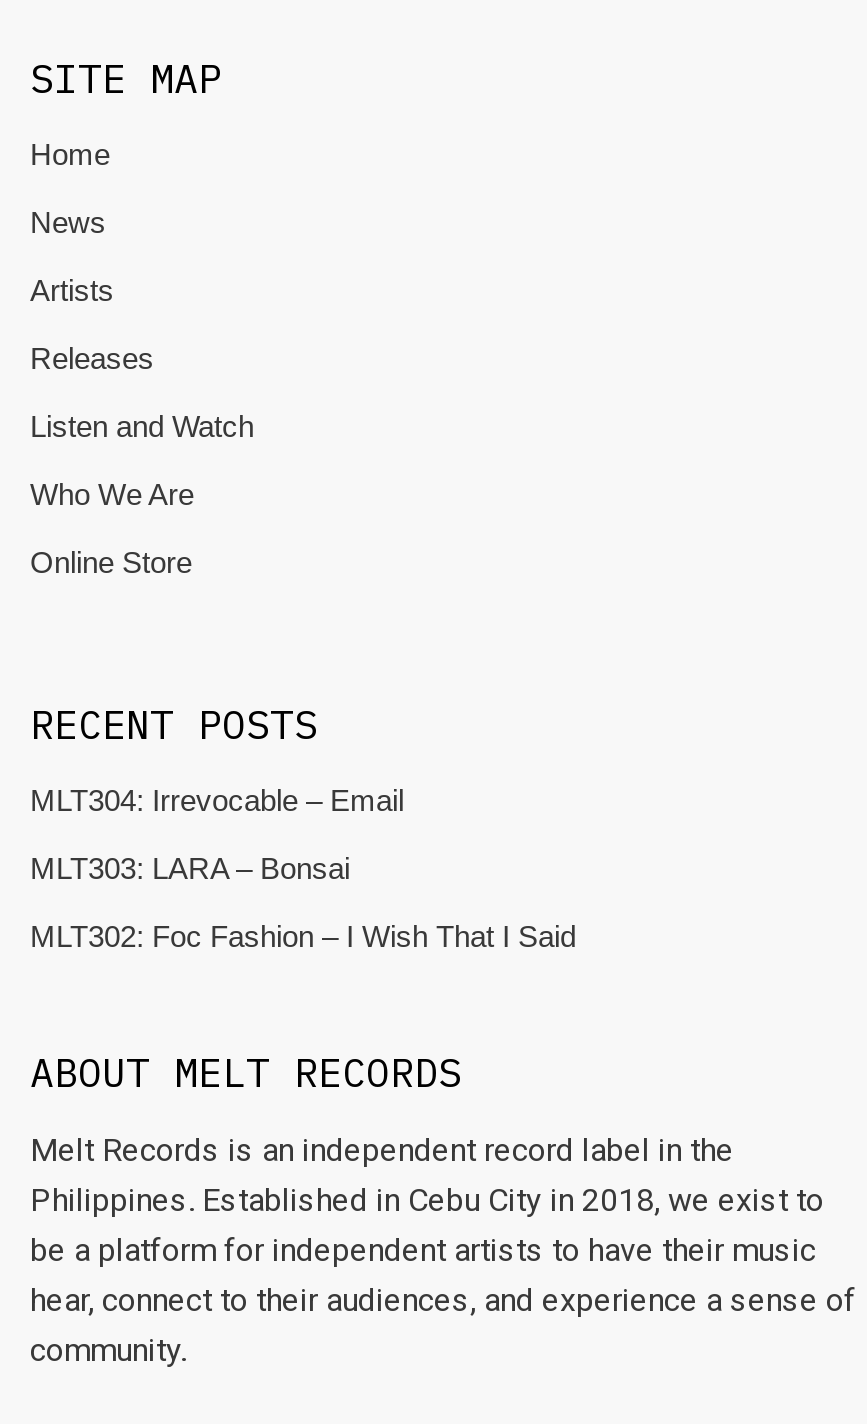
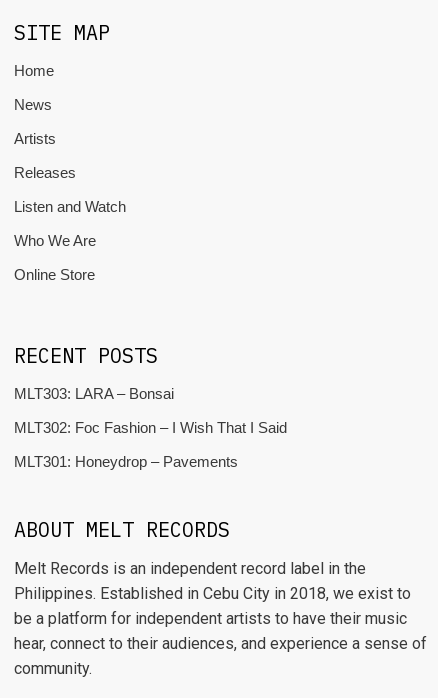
- MLT304: Irrevocable – Email

moved up: MLT303: LARA – Bonsai | MLT302: Foc Fashion – I Wish That I Said

+ MLT301: Honeydrop – Pavements
